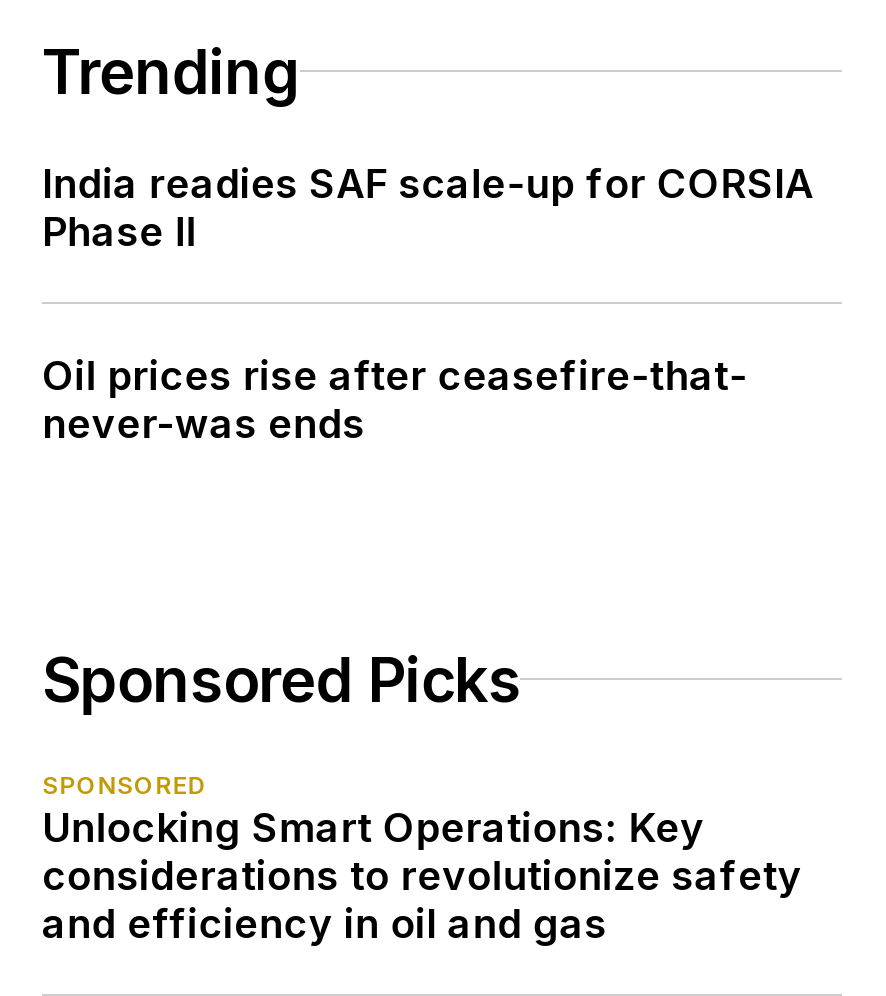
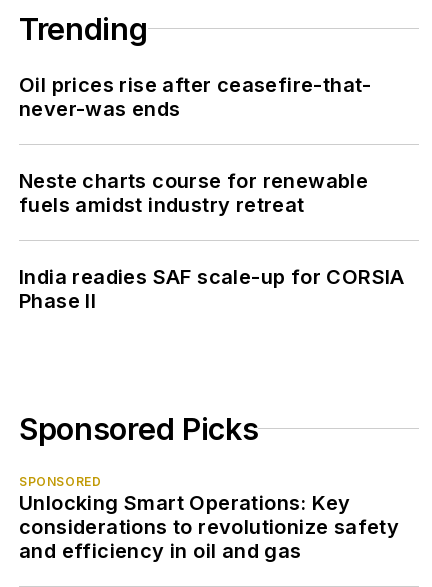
moved down: India readies SAF scale-up for CORSIA | Phase II

moved up: Oil prices rise after ceasefire-that- | never-was ends

+ Neste charts course for renewable
+ fuels amidst industry retreat
